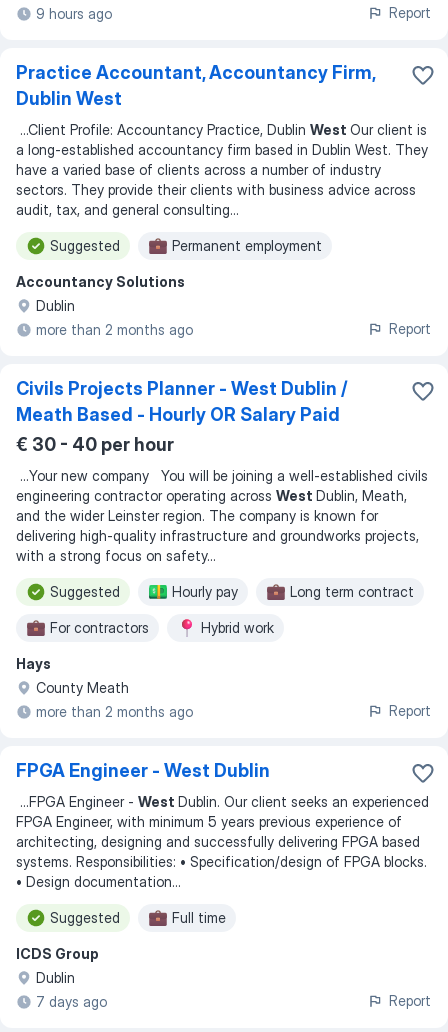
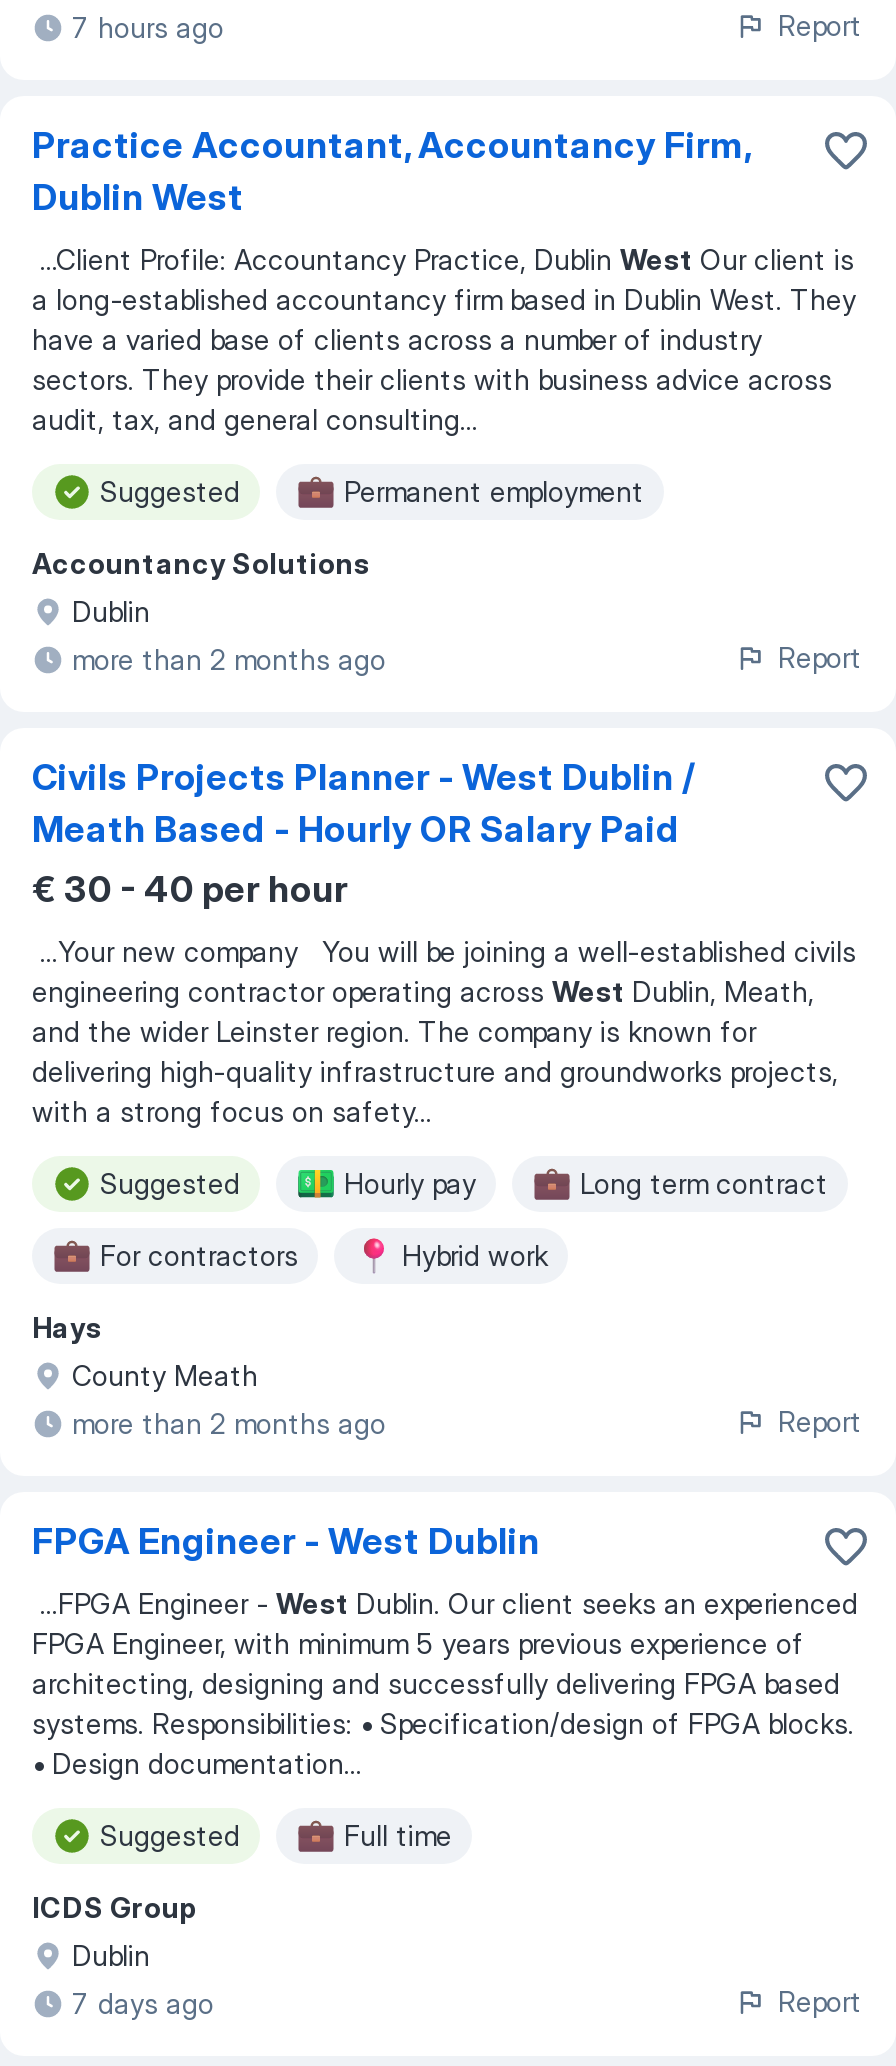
- 9 hours ago
+ 7 hours ago
